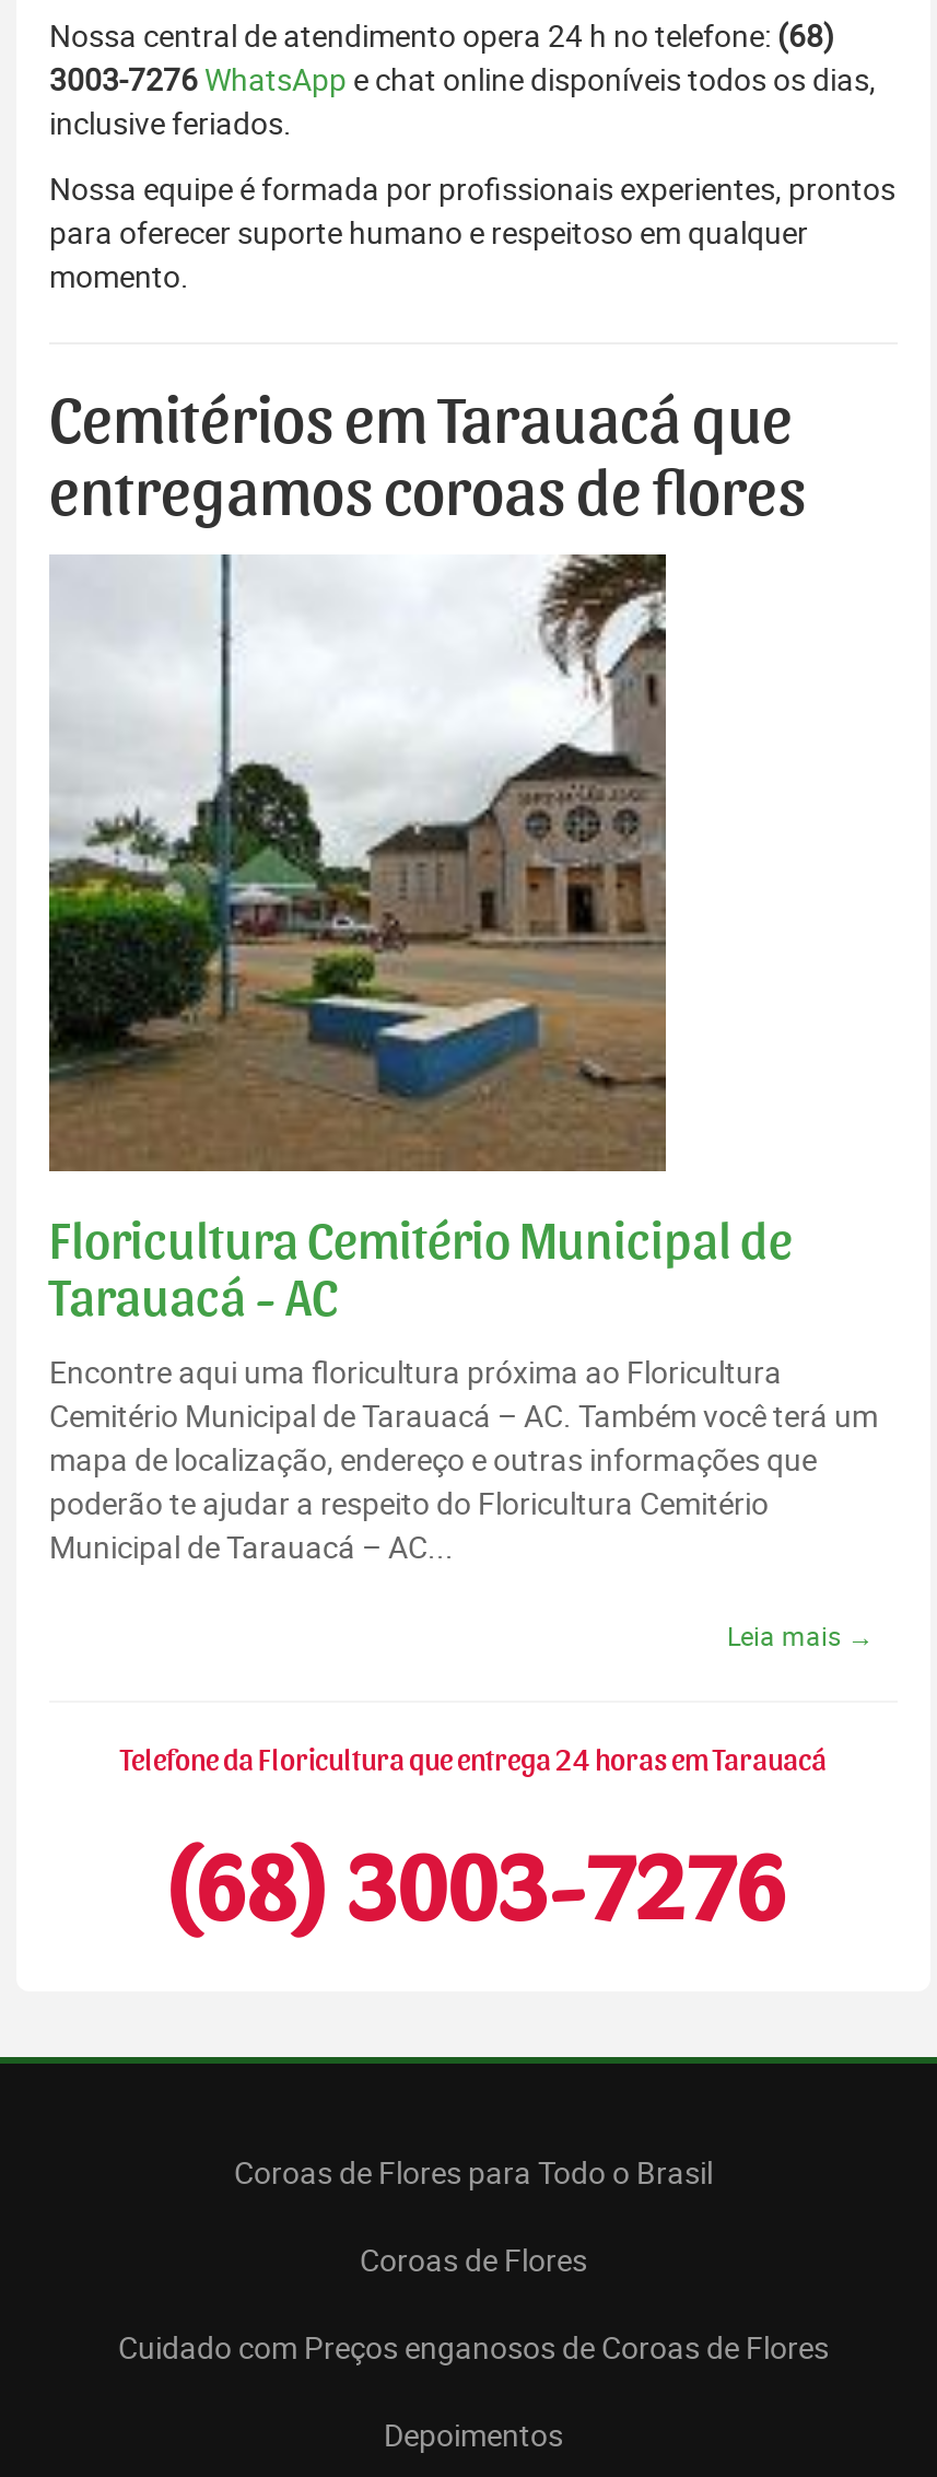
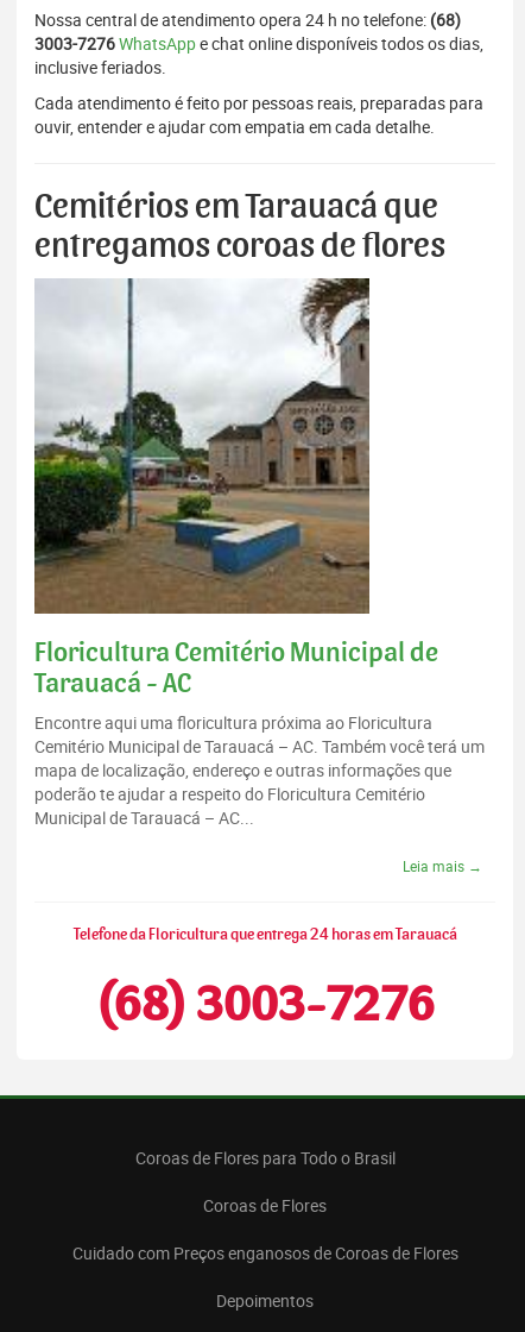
- Nossa equipe é formada por profissionais experientes, prontos
- para oferecer suporte humano e respeitoso em qualquer
- momento.
+ Cada atendimento é feito por pessoas reais, preparadas para
+ ouvir, entender e ajudar com empatia em cada detalhe.
